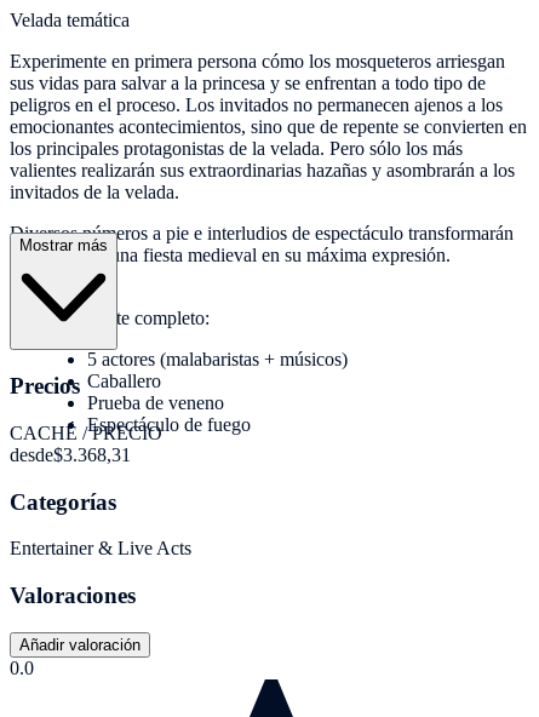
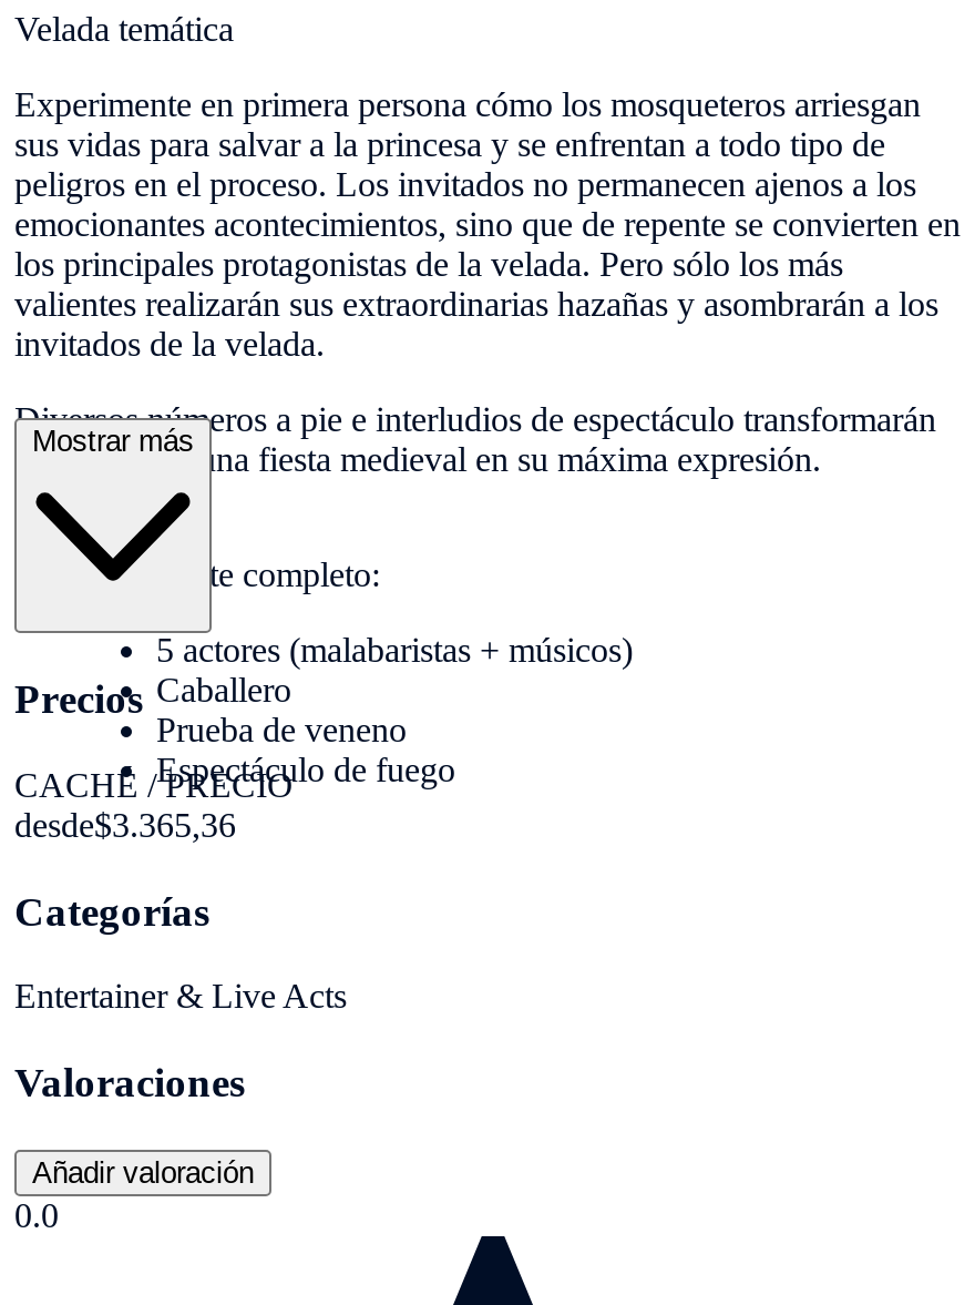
- desde$3.368,31
+ desde$3.365,36
